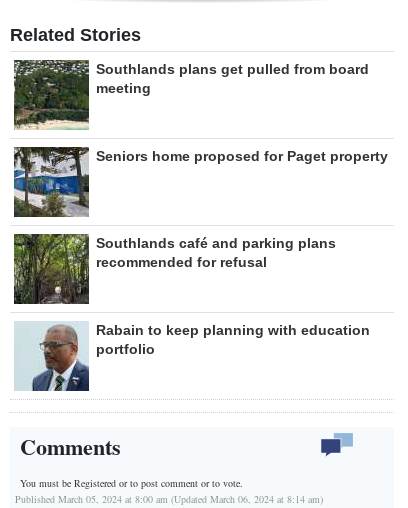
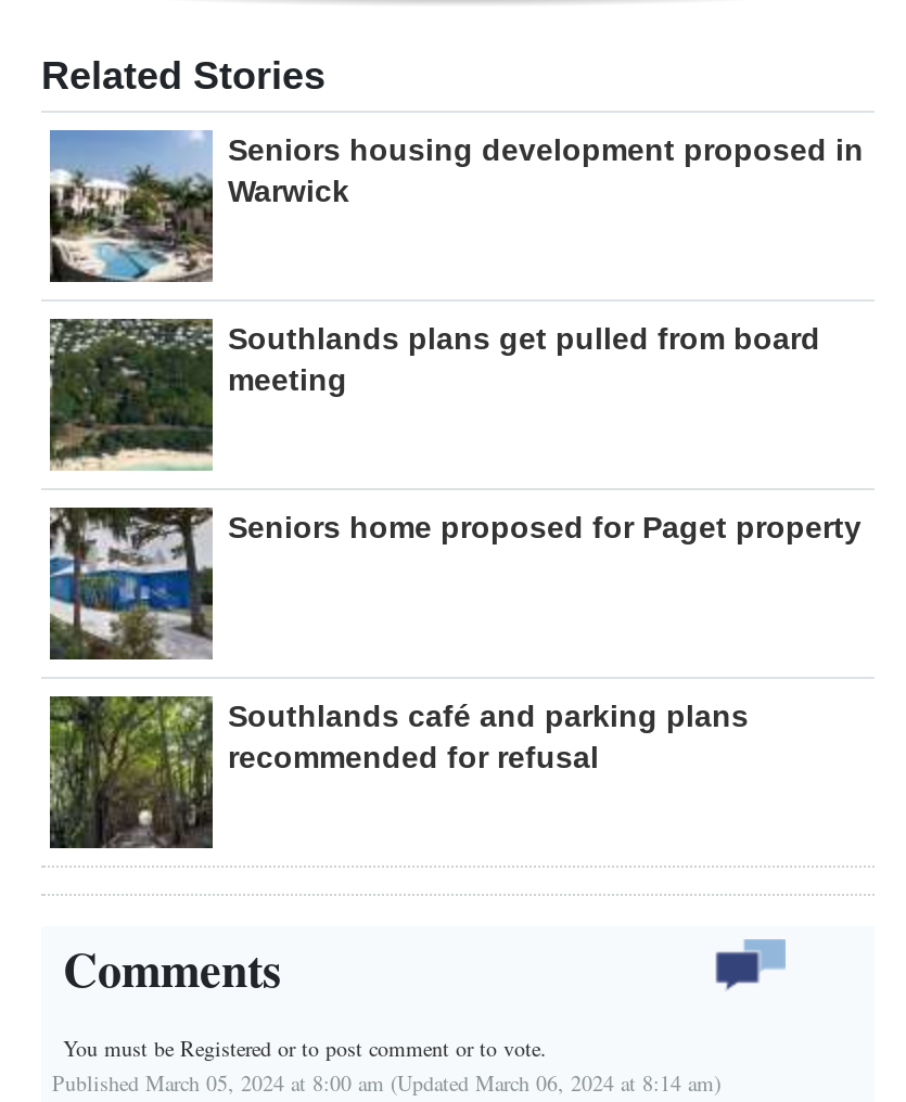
+ [image]
+ Seniors housing development proposed in
+ Warwick

moved down: [image] | Southlands plans get pulled from board | meeting | Seniors home proposed for Paget property | Southlands café and parking plans | recommended for refusal

moved down: [image]

- [image]
- Rabain to keep planning with education
- portfolio
